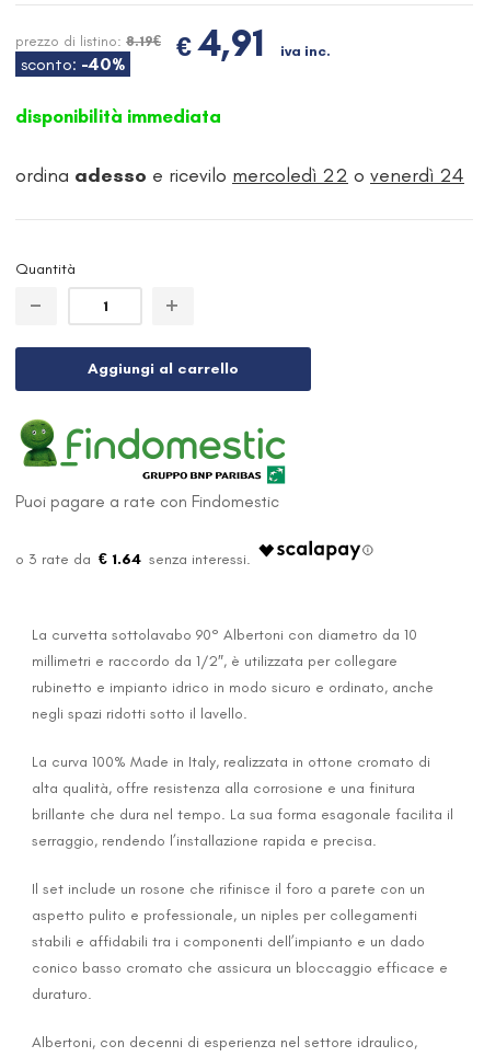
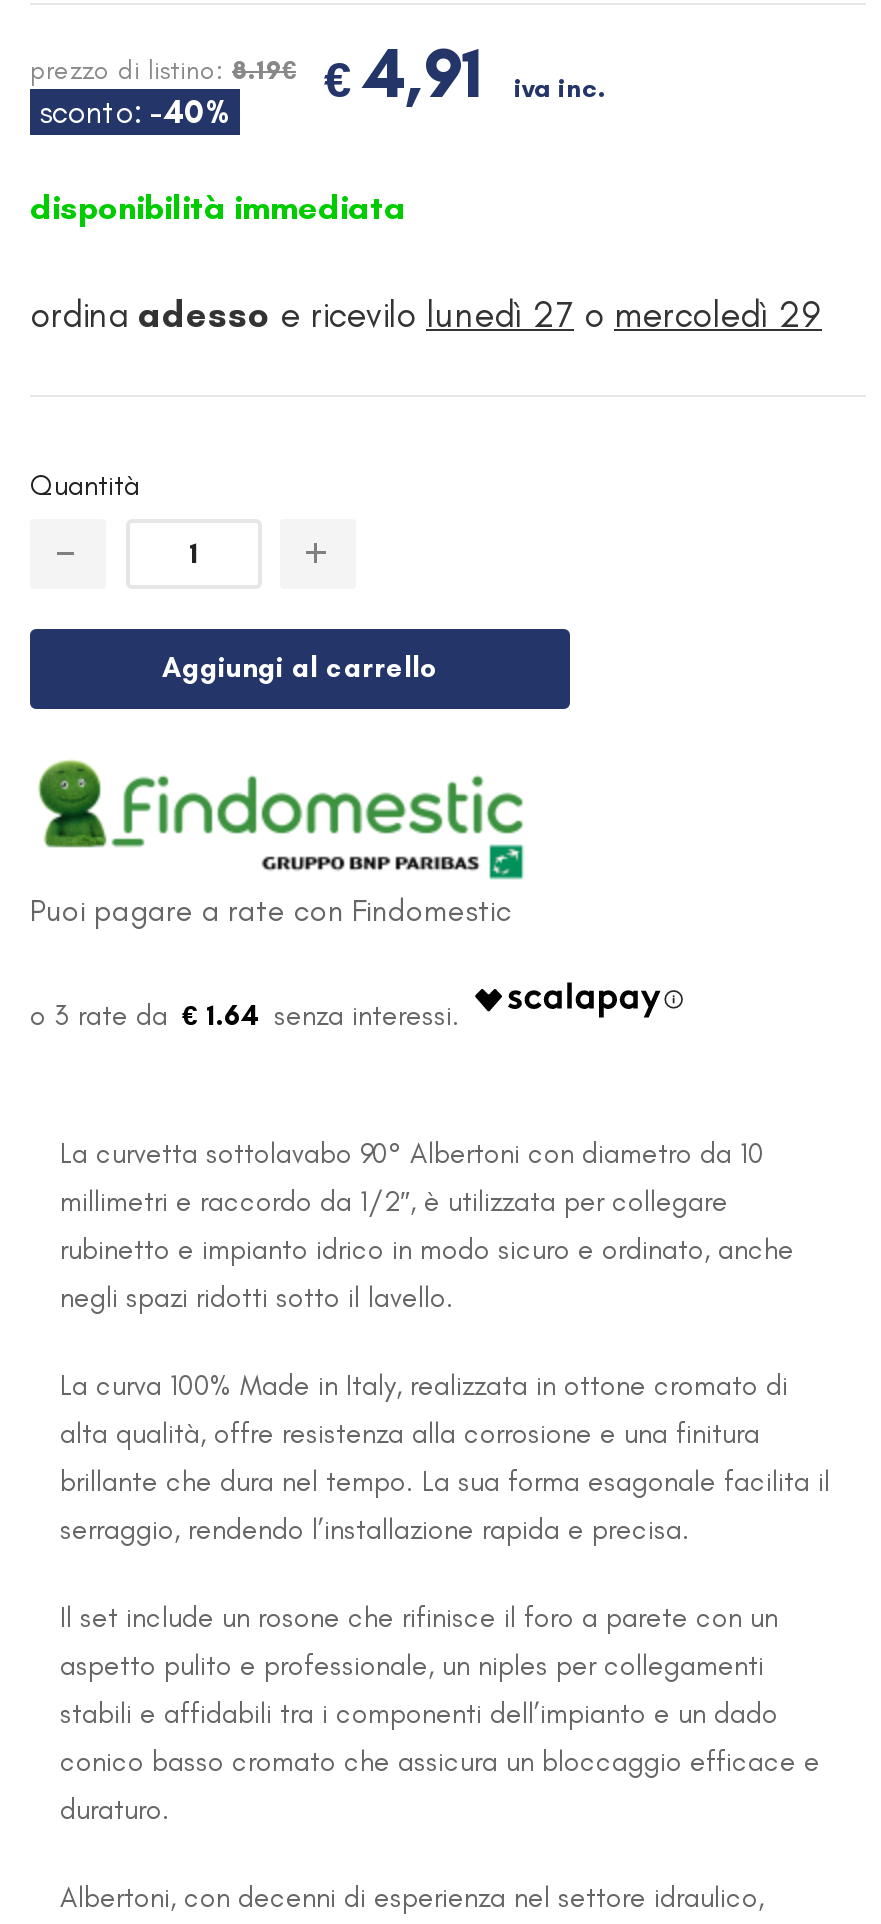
- ordina adesso e ricevilo mercoledì 22 o venerdì 24
+ ordina adesso e ricevilo lunedì 27 o mercoledì 29
